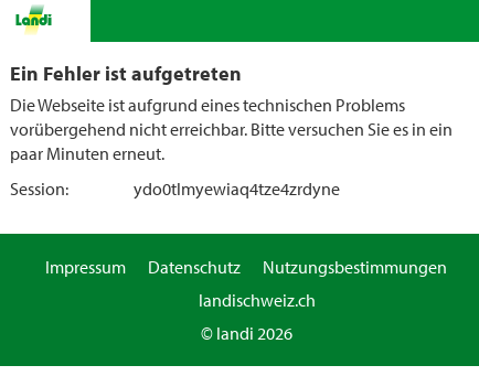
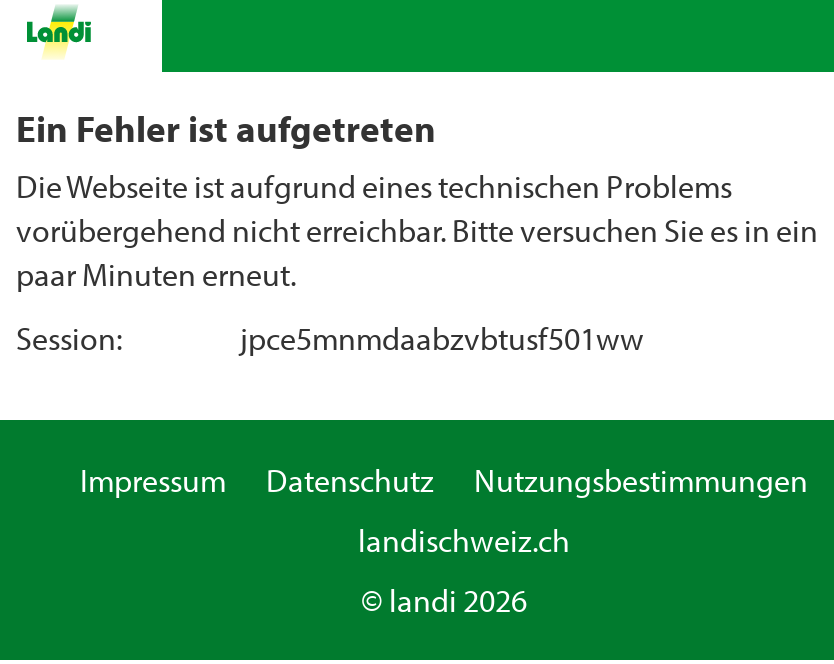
- ydo0tlmyewiaq4tze4zrdyne
+ jpce5mnmdaabzvbtusf501ww
